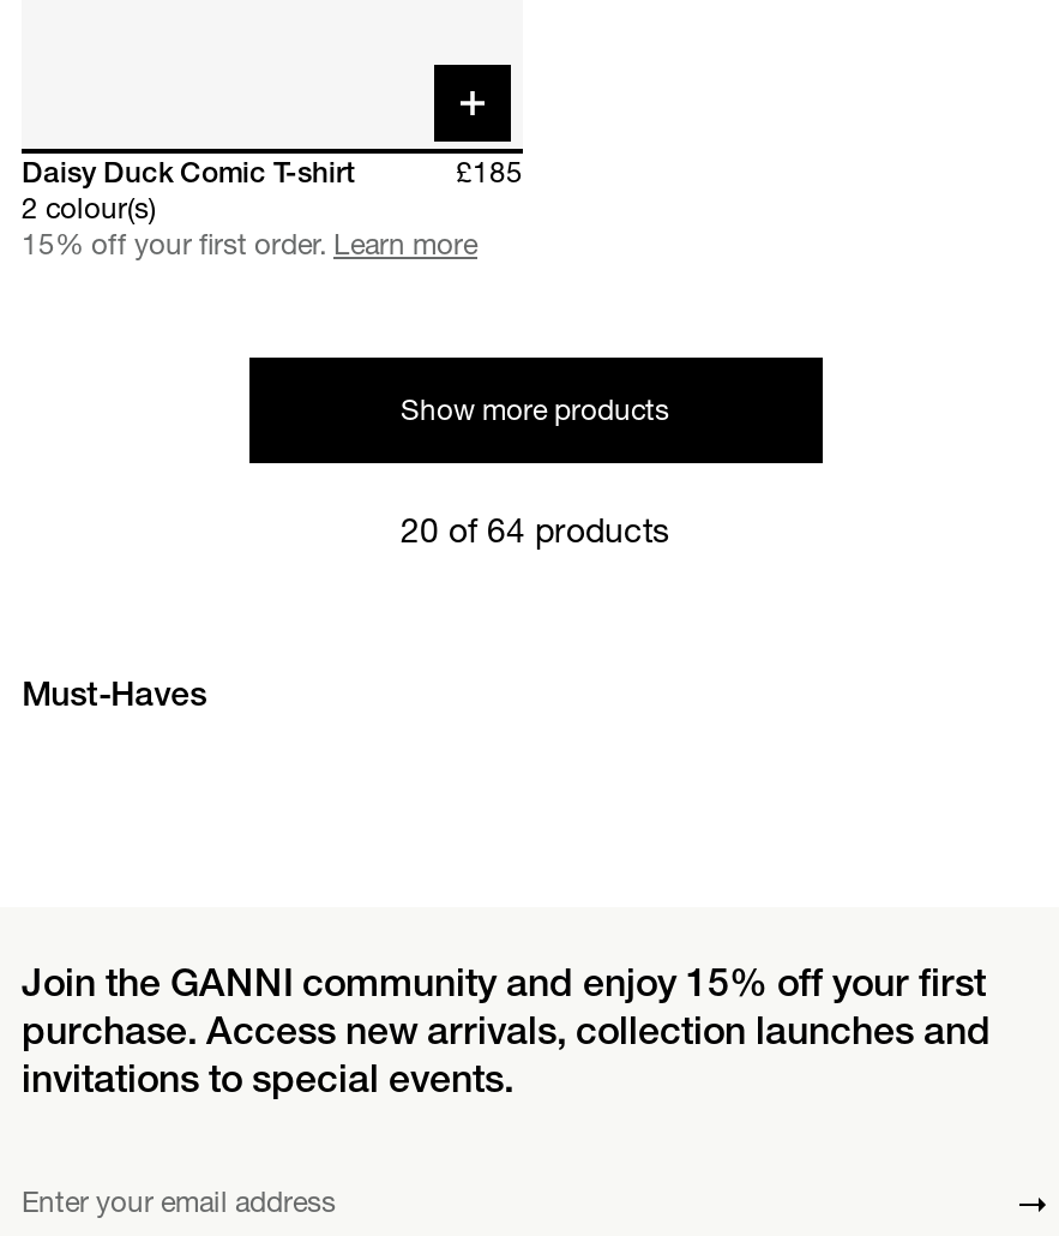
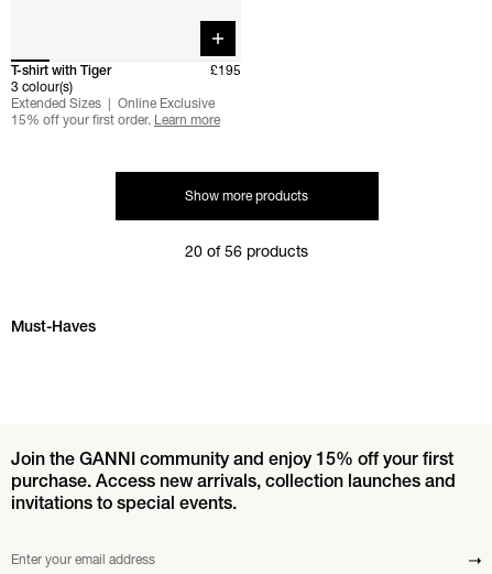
- Daisy Duck Comic T-shirt
- £185
- 2 colour(s)
+ T-shirt with Tiger
+ £195
+ 3 colour(s)
+ Extended Sizes
+ Online Exclusive

- 20 of 64 products
+ 20 of 56 products
